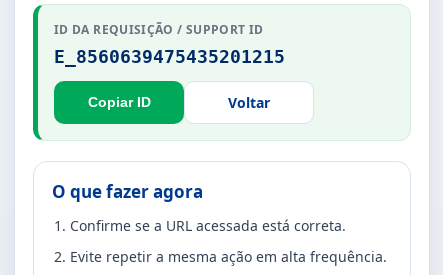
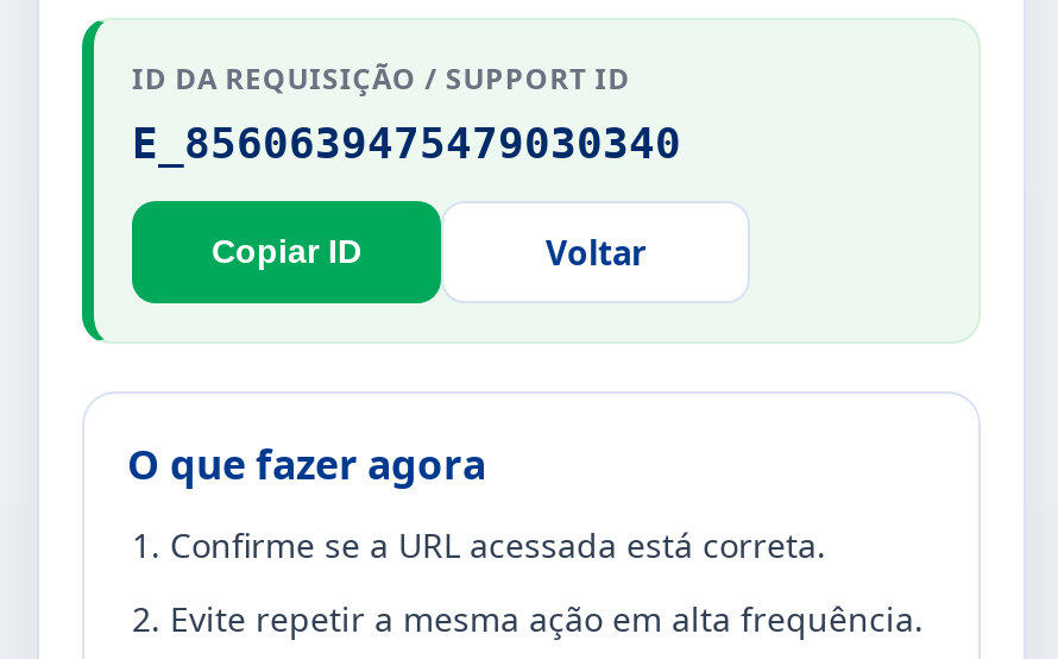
- E_8560639475435201215
+ E_8560639475479030340
